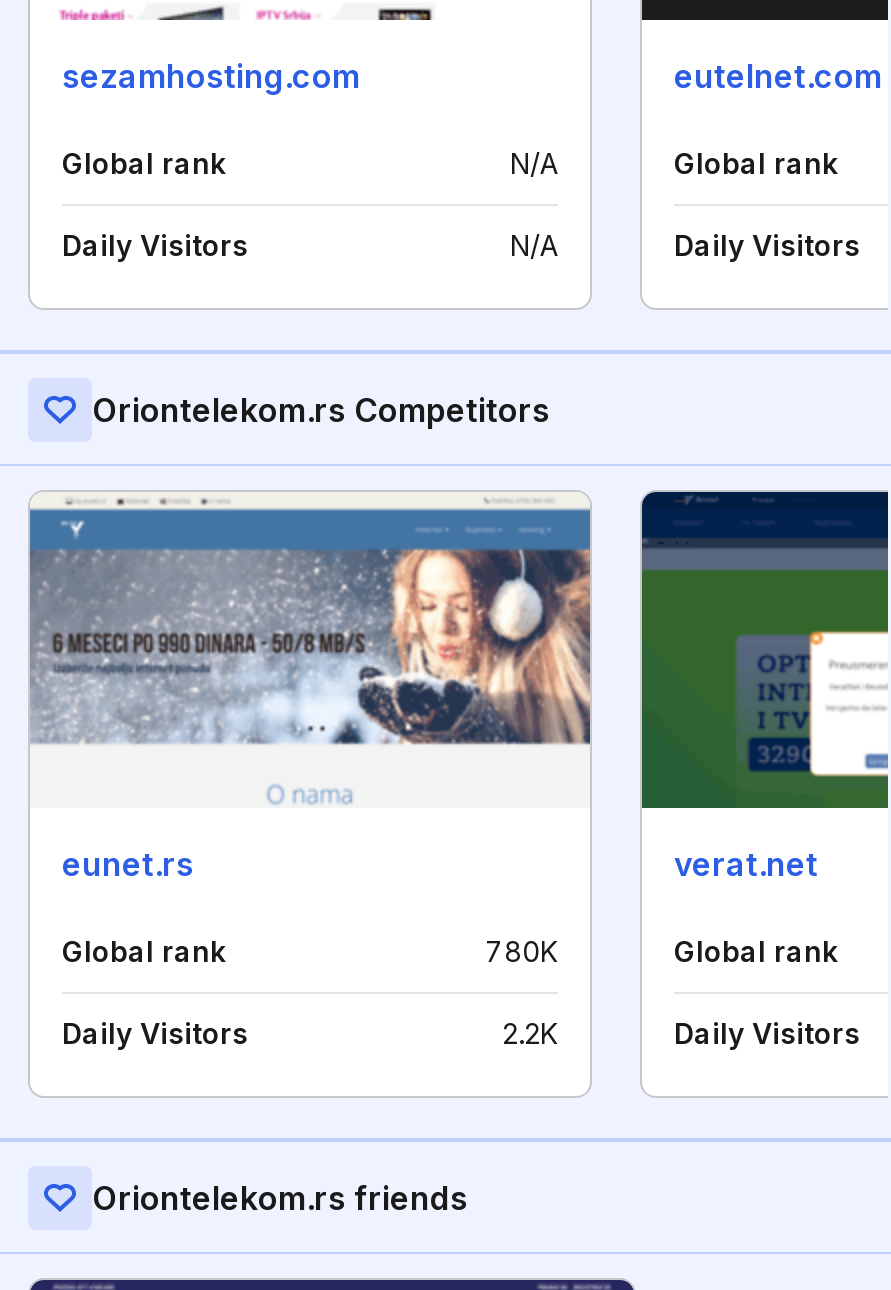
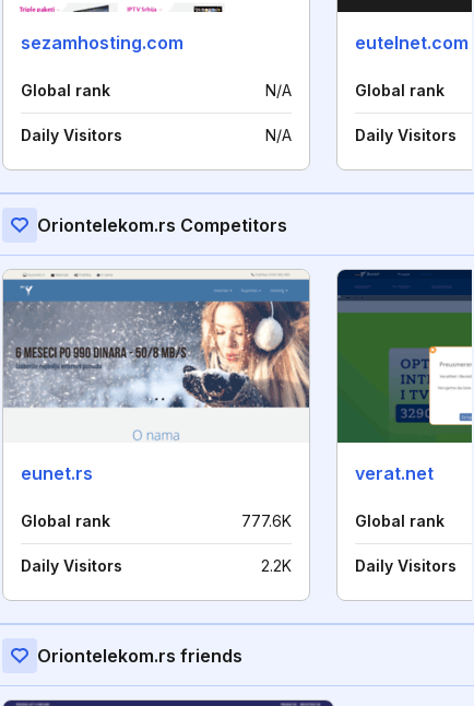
- 780K
+ 777.6K
